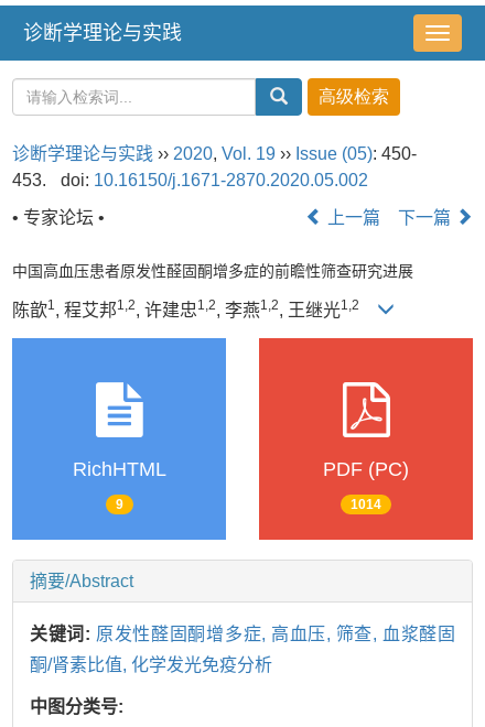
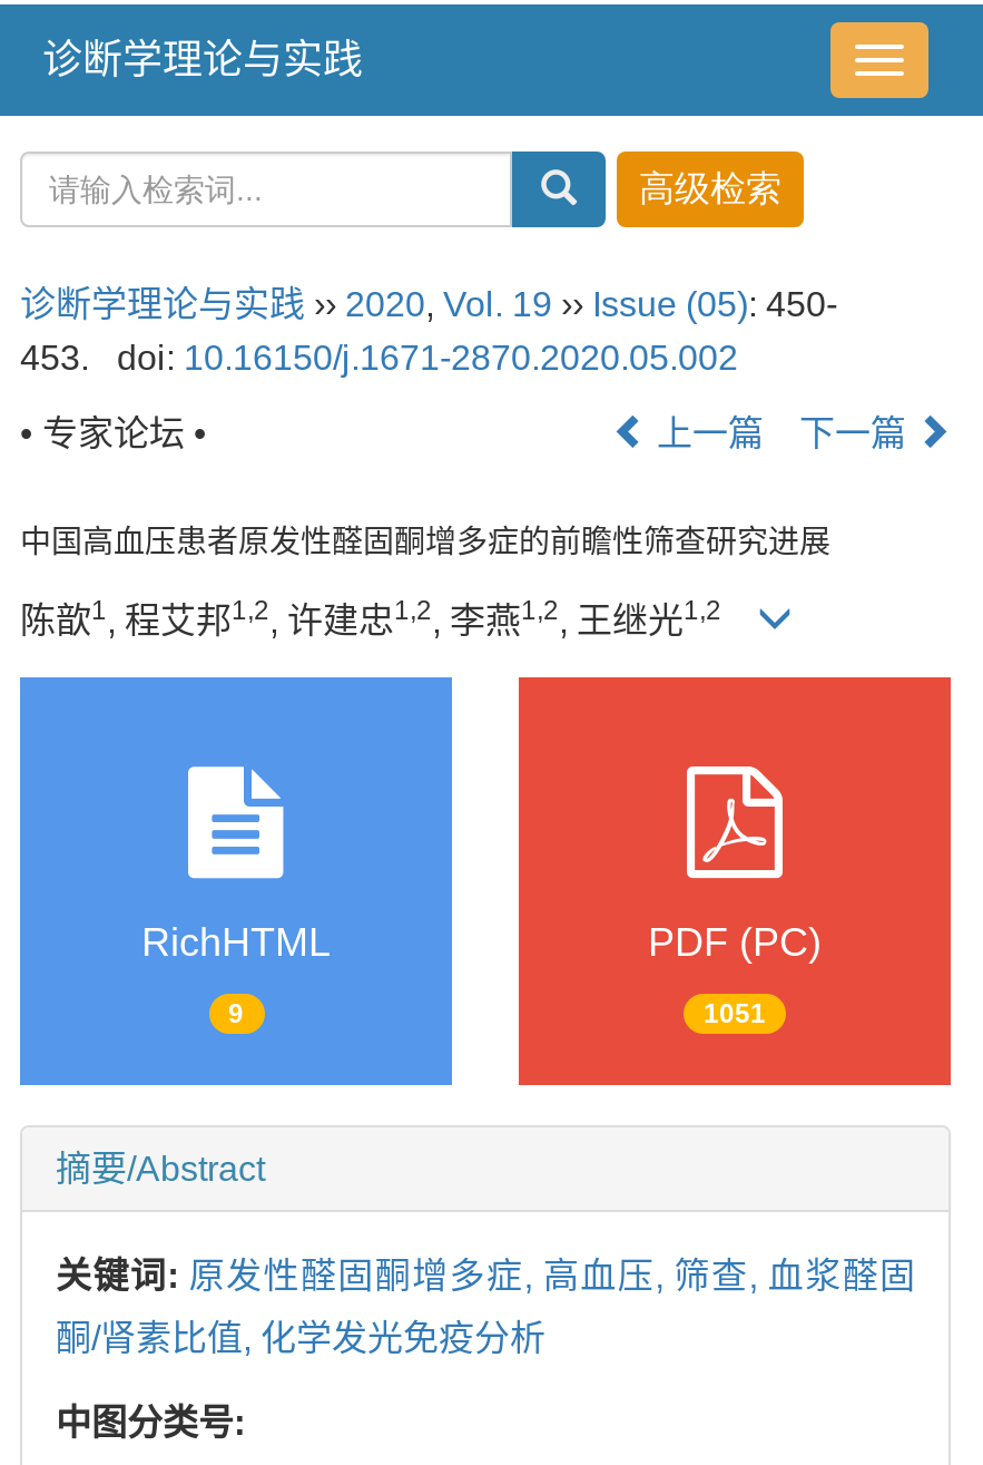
- 1014
+ 1051
